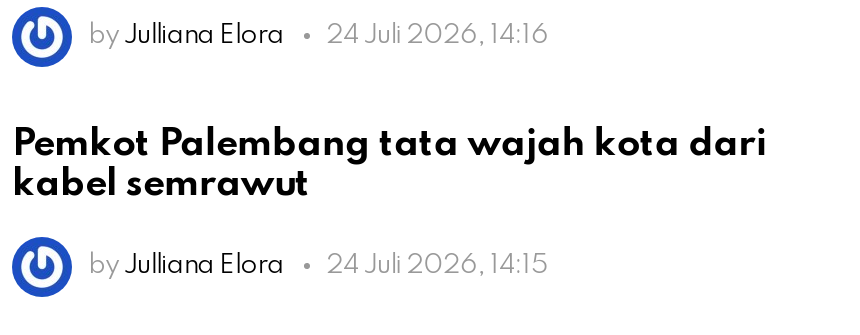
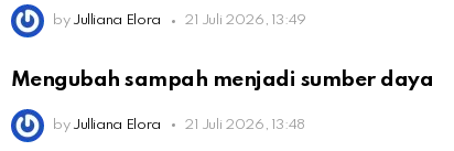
- by Julliana Elora 24 Juli 2026, 14:16
+ by Julliana Elora 21 Juli 2026, 13:49

- Pemkot Palembang tata wajah kota dari
- kabel semrawut
+ Mengubah sampah menjadi sumber daya

- by Julliana Elora 24 Juli 2026, 14:15
+ by Julliana Elora 21 Juli 2026, 13:48
